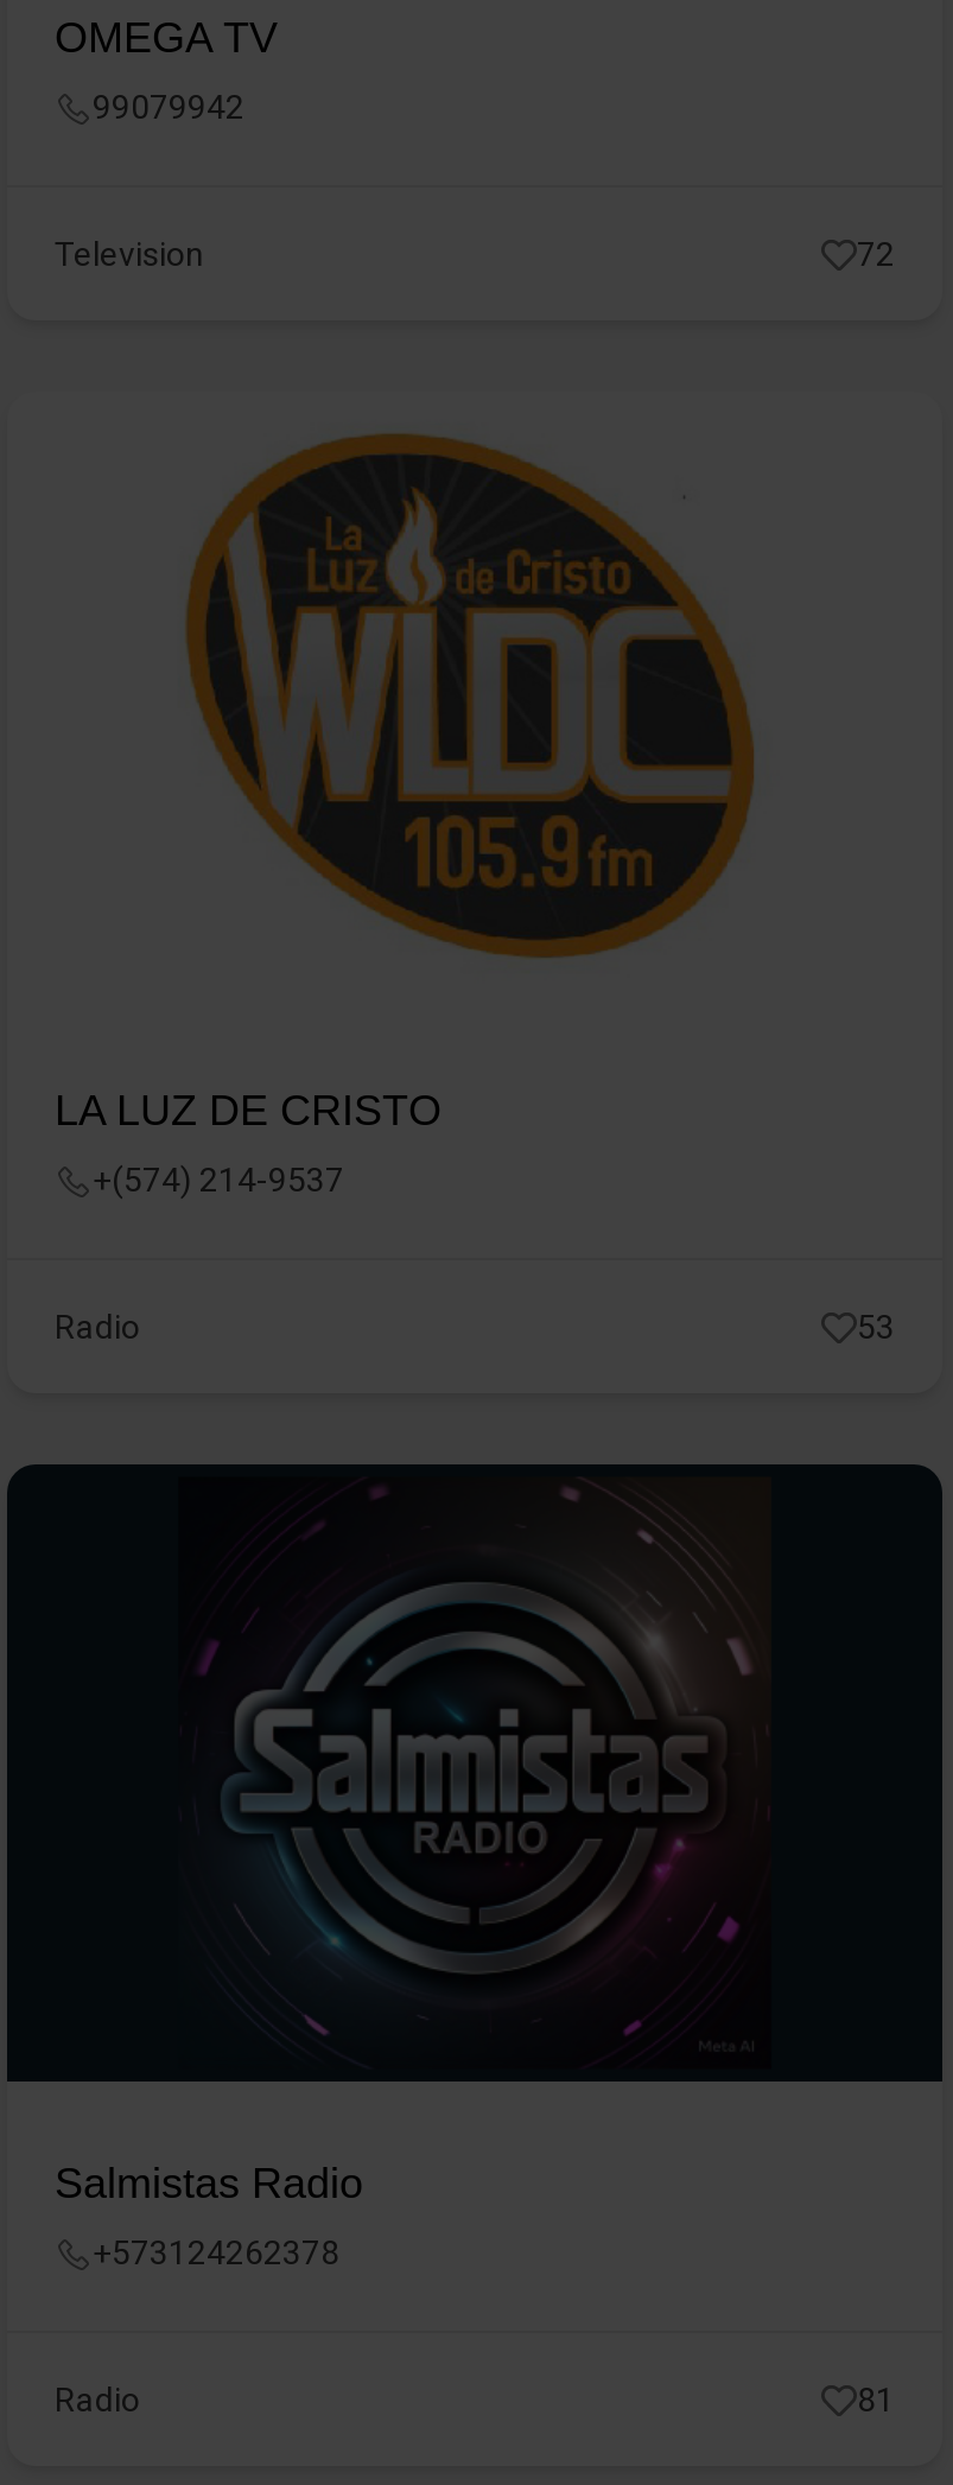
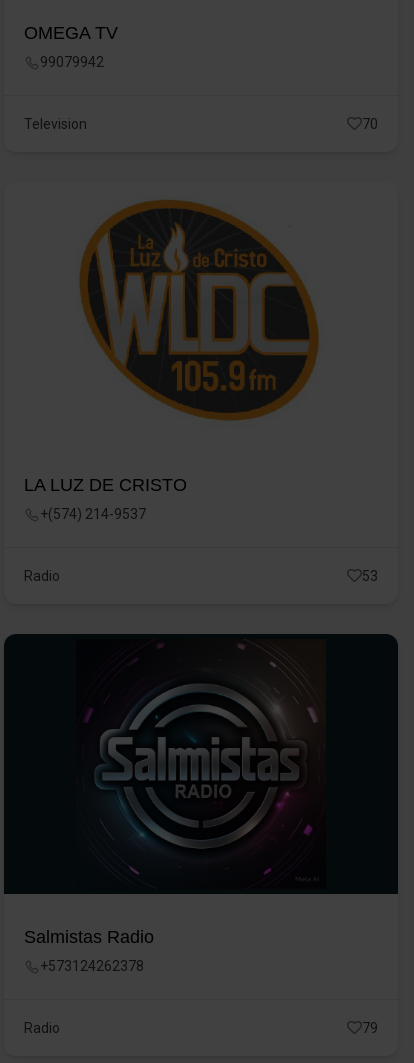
- 72
+ 70

- 81
+ 79
